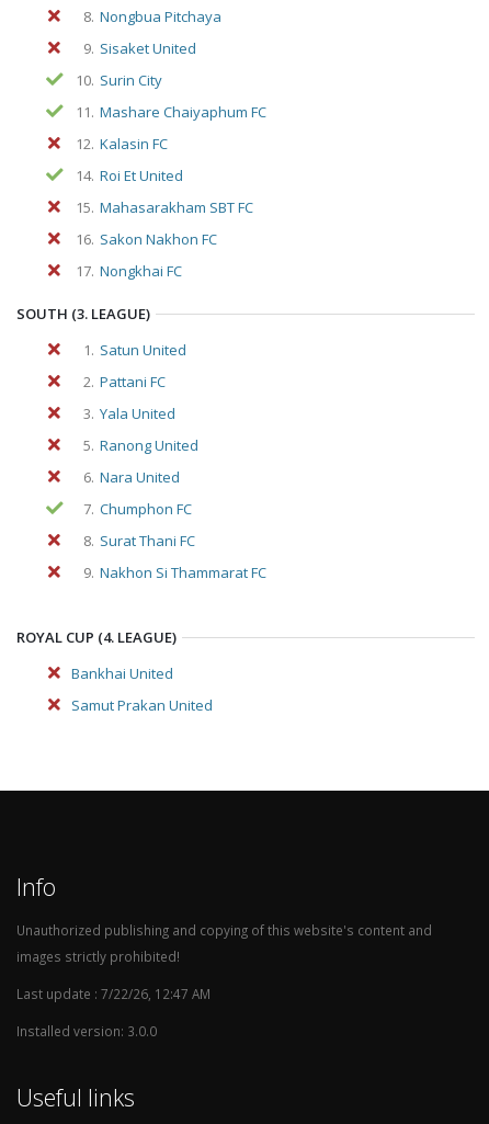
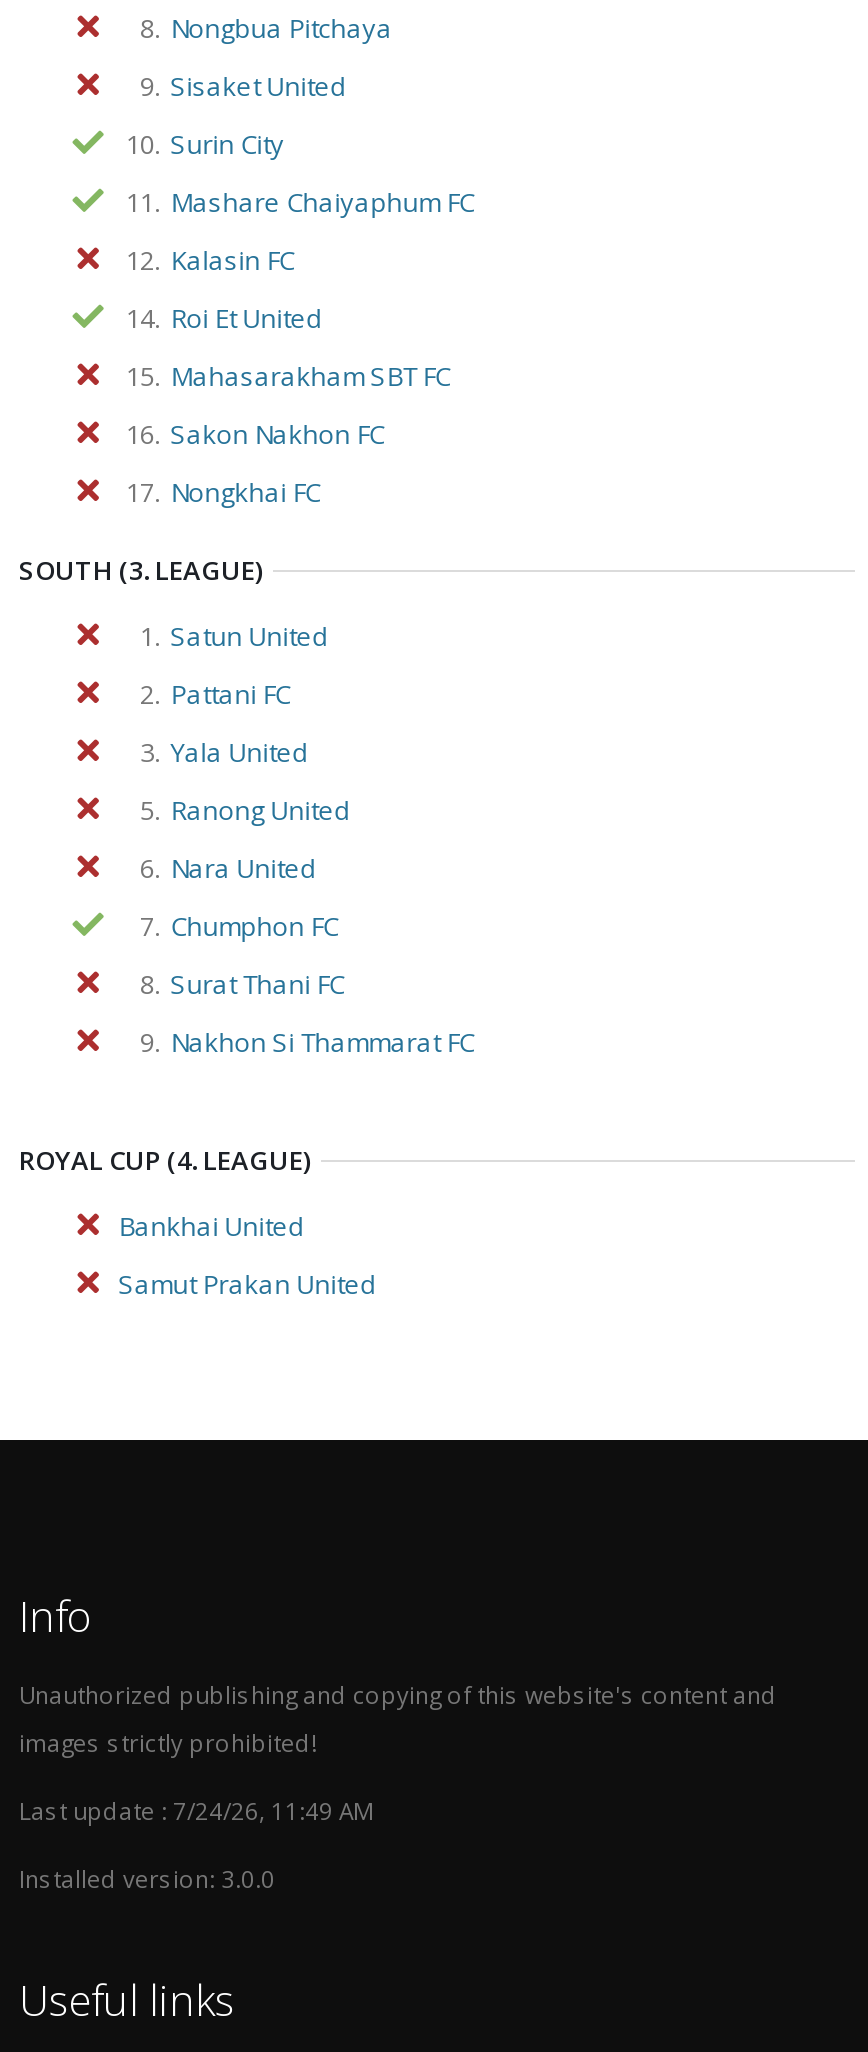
- Last update : 7/22/26, 12:47 AM
+ Last update : 7/24/26, 11:49 AM
